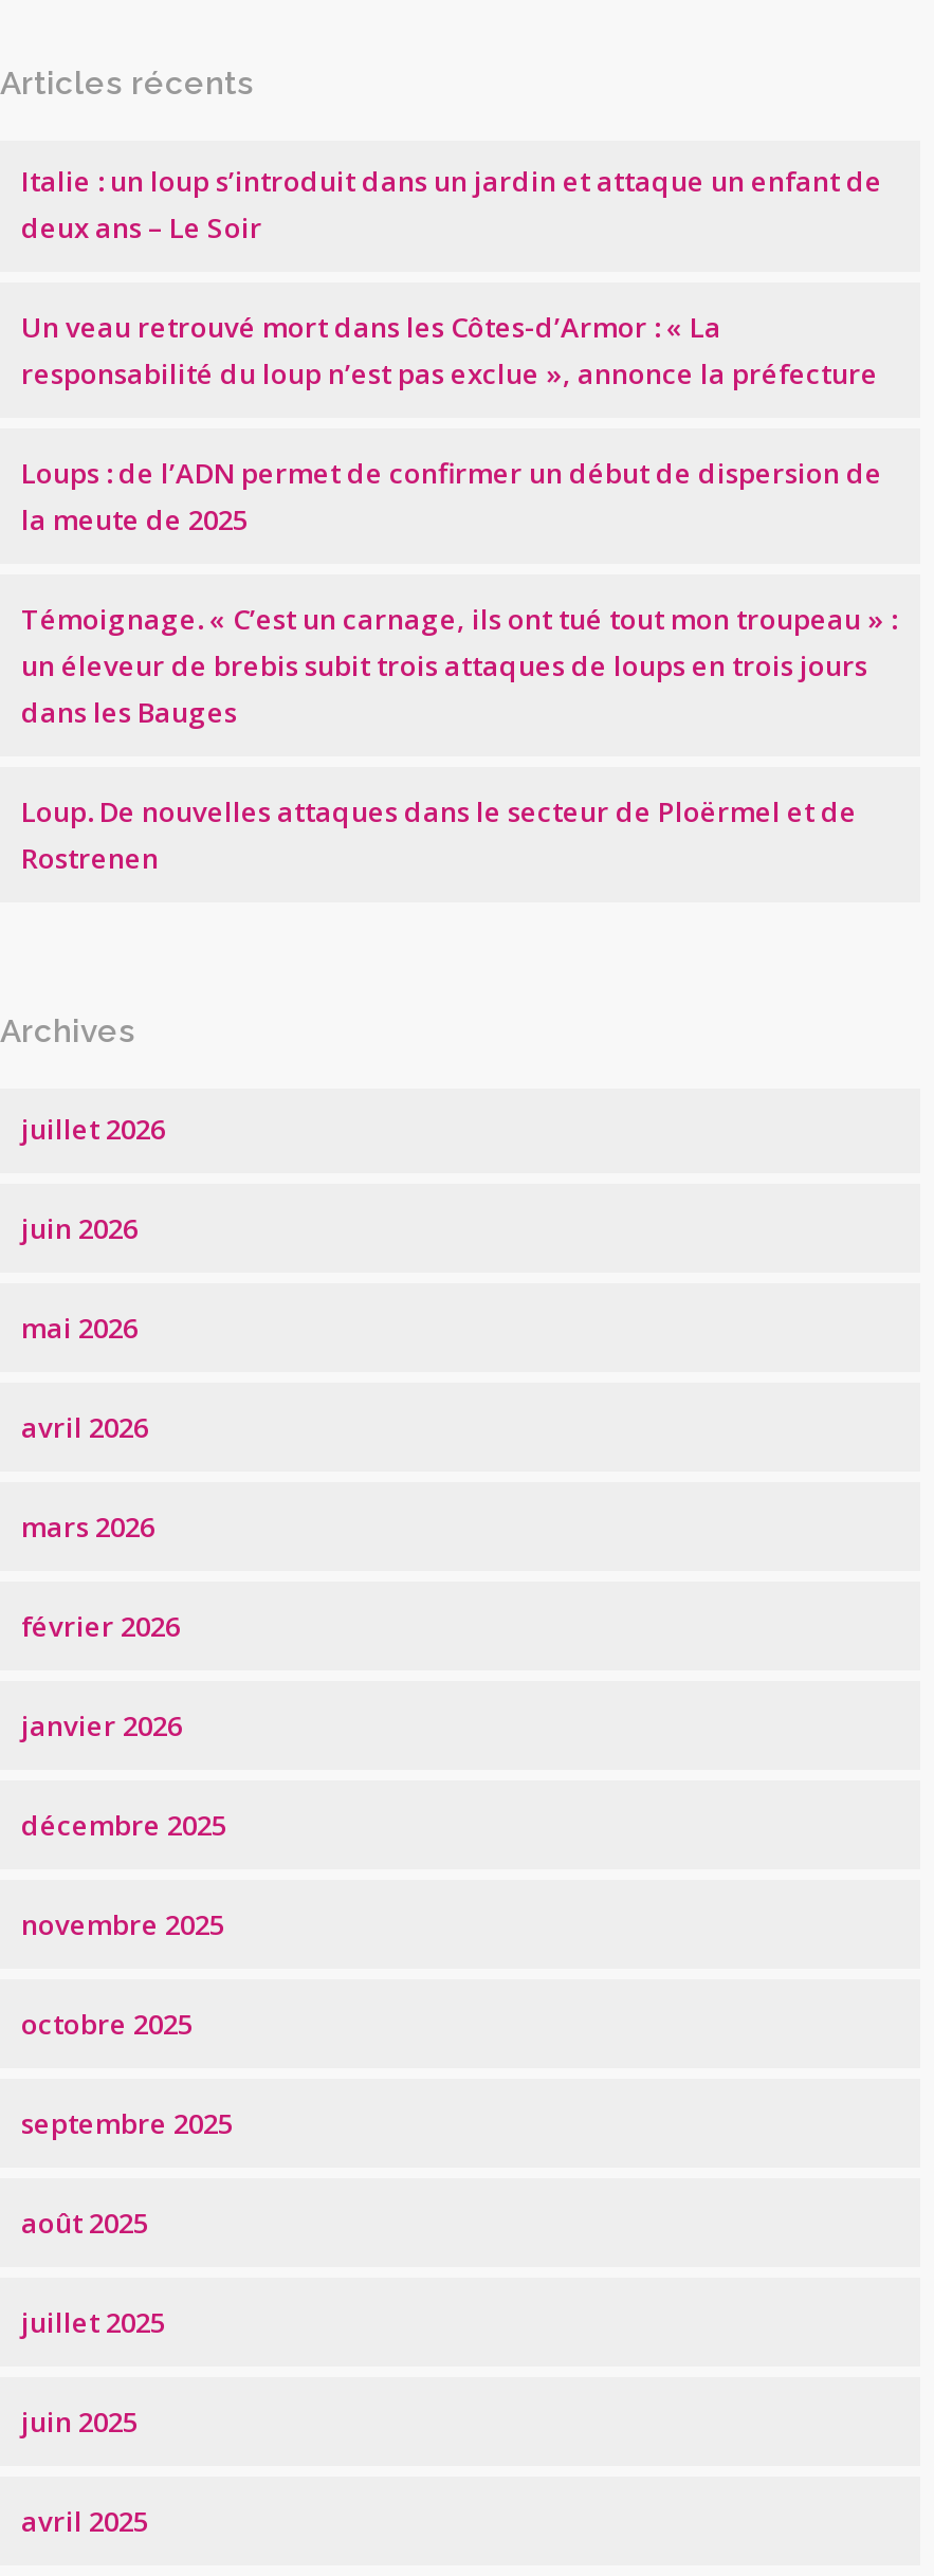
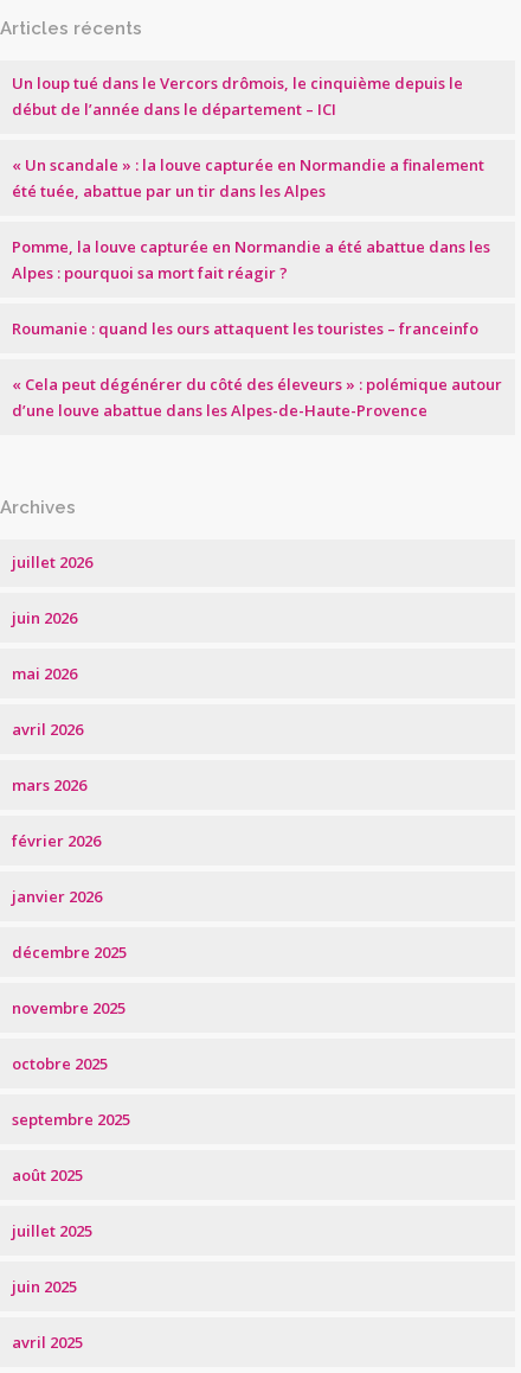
- Italie : un loup s’introduit dans un jardin et attaque un enfant de
- deux ans – Le Soir
+ Un loup tué dans le Vercors drômois, le cinquième depuis le
+ début de l’année dans le département – ICI

- Un veau retrouvé mort dans les Côtes-d’Armor : « La
- responsabilité du loup n’est pas exclue », annonce la préfecture
+ « Un scandale » : la louve capturée en Normandie a finalement
+ été tuée, abattue par un tir dans les Alpes

- Loups : de l’ADN permet de confirmer un début de dispersion de
- la meute de 2025
+ Pomme, la louve capturée en Normandie a été abattue dans les
+ Alpes : pourquoi sa mort fait réagir ?

- Témoignage. « C’est un carnage, ils ont tué tout mon troupeau » :
- un éleveur de brebis subit trois attaques de loups en trois jours
- dans les Bauges
+ Roumanie : quand les ours attaquent les touristes – franceinfo

- Loup. De nouvelles attaques dans le secteur de Ploërmel et de
- Rostrenen
+ « Cela peut dégénérer du côté des éleveurs » : polémique autour
+ d’une louve abattue dans les Alpes-de-Haute-Provence
